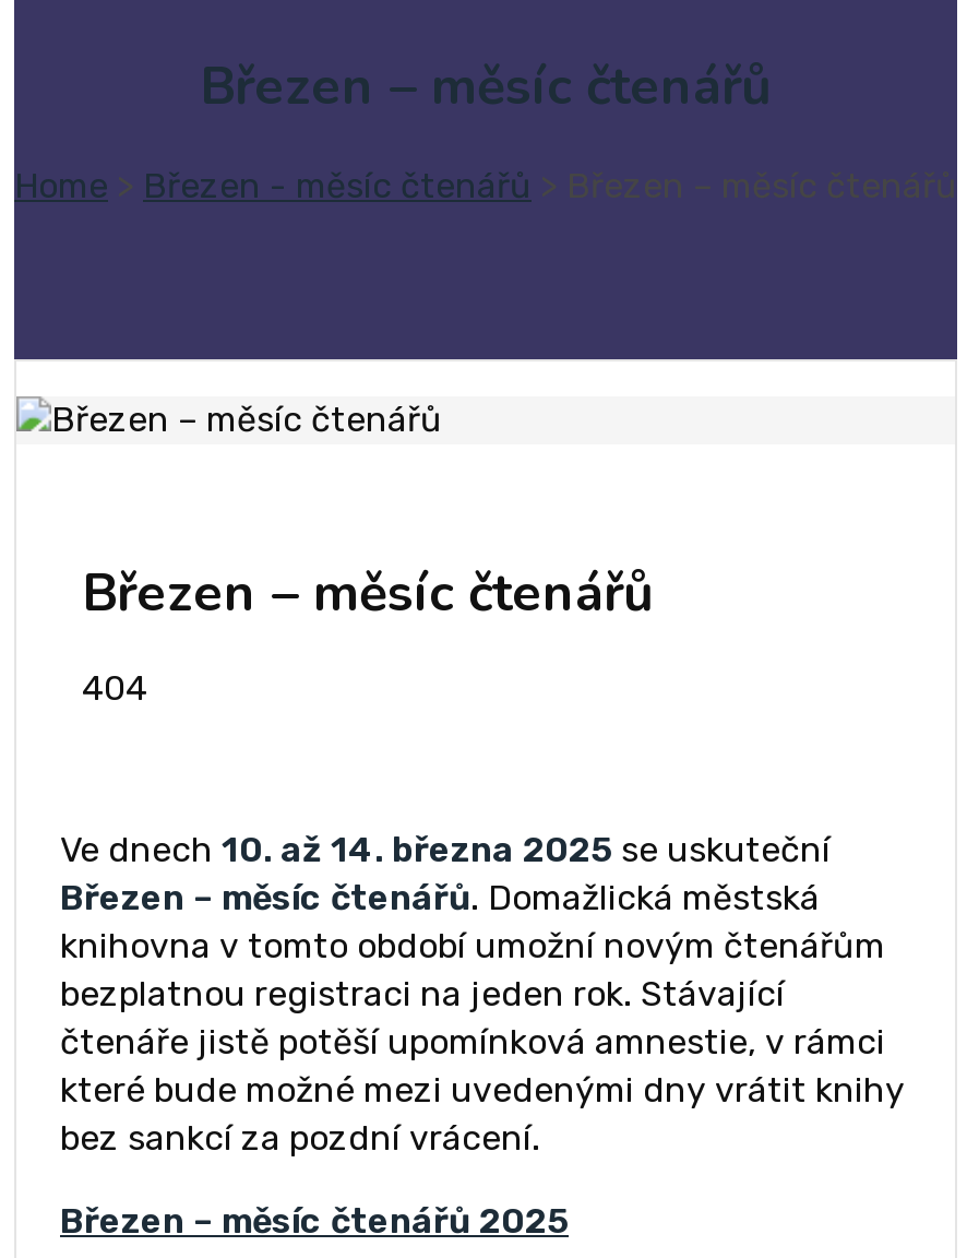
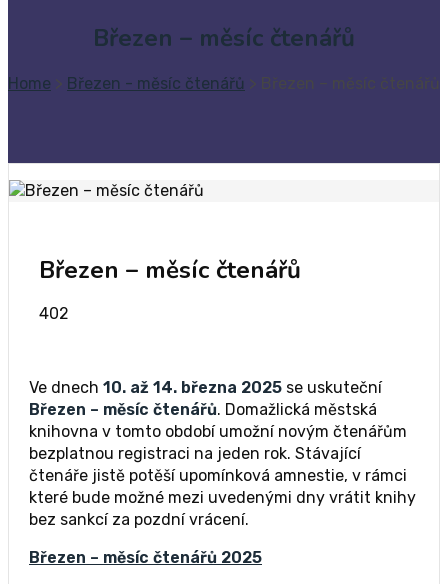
- 404
+ 402
